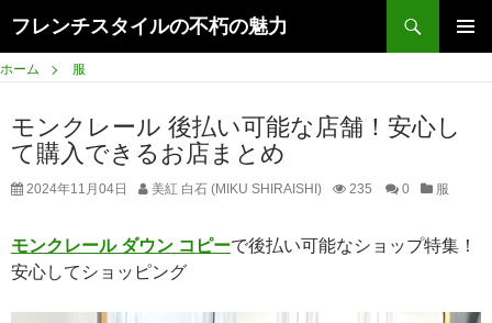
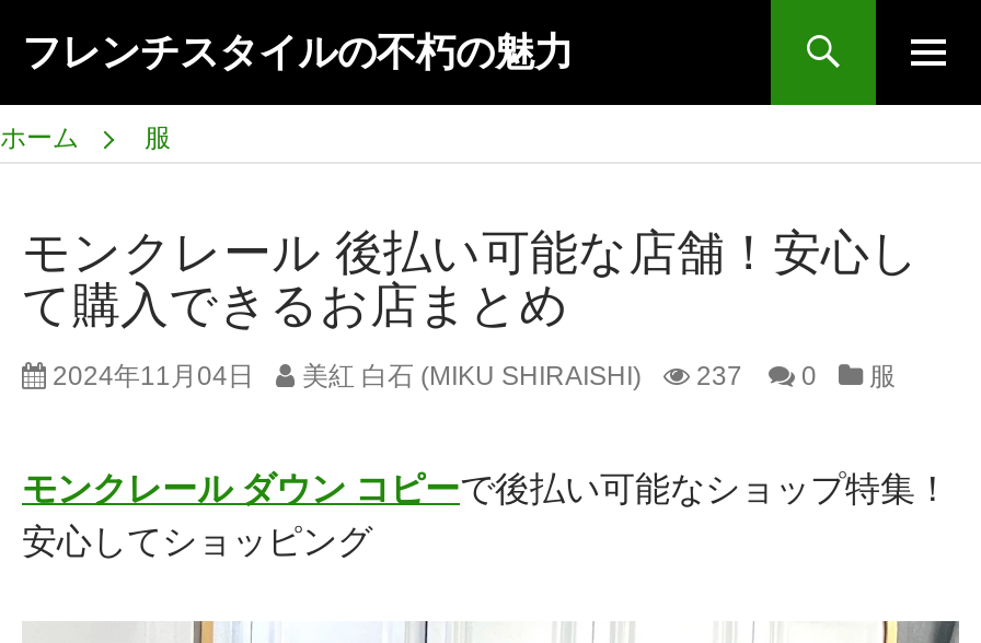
- 235
+ 237
